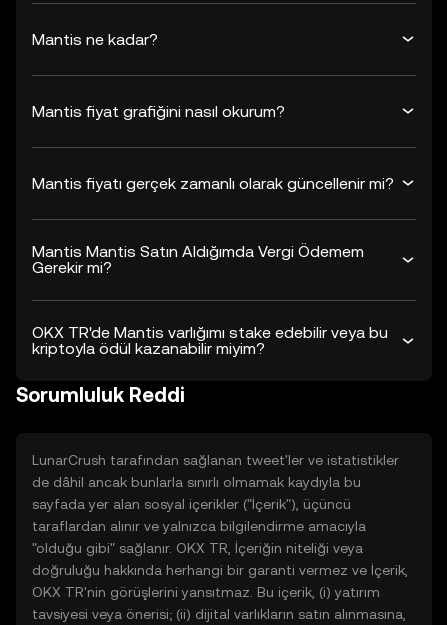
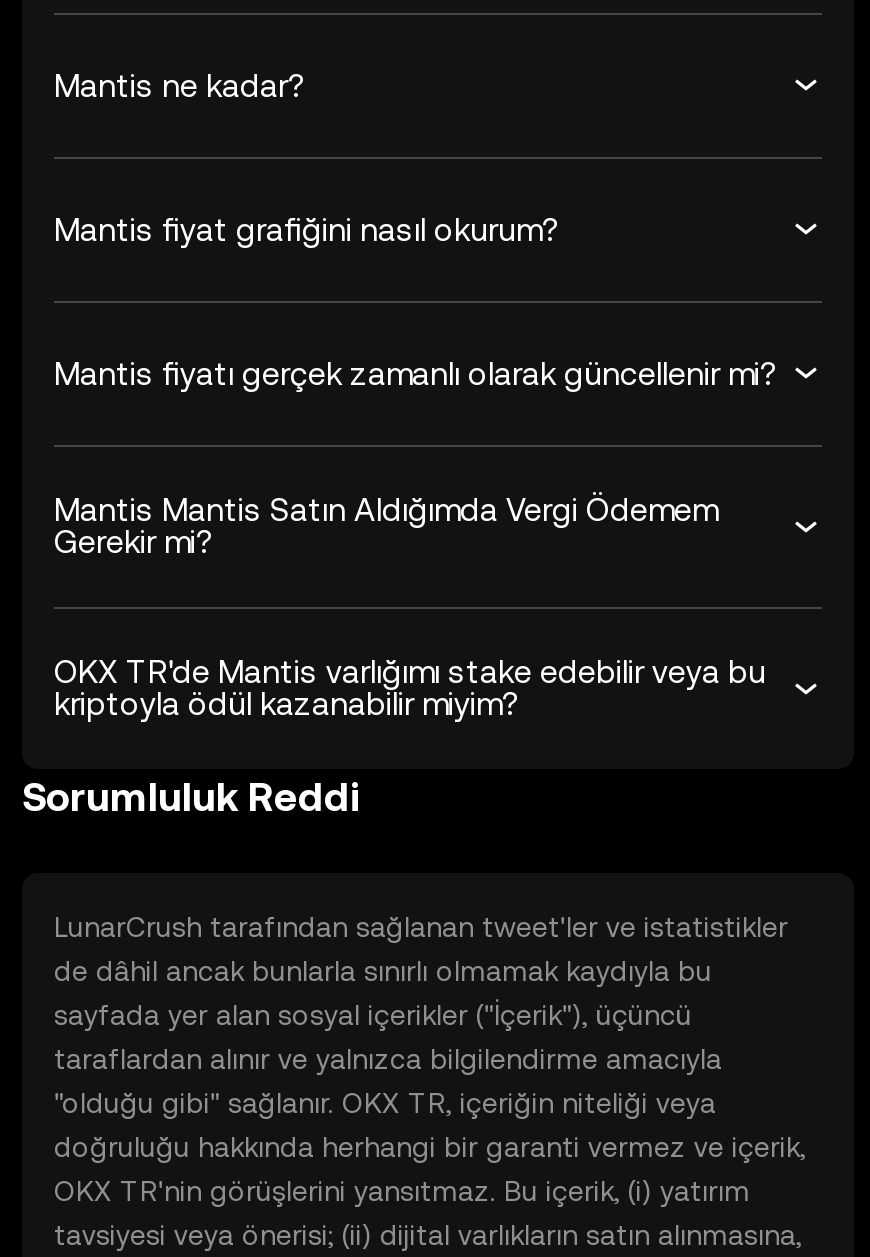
- "olduğu gibi" sağlanır. OKX TR, İçeriğin niteliği veya
+ "olduğu gibi" sağlanır. OKX TR, içeriğin niteliği veya

- doğruluğu hakkında herhangi bir garanti vermez ve İçerik,
+ doğruluğu hakkında herhangi bir garanti vermez ve içerik,
